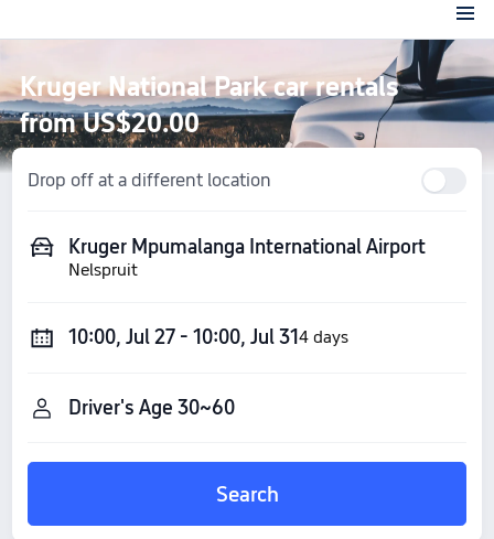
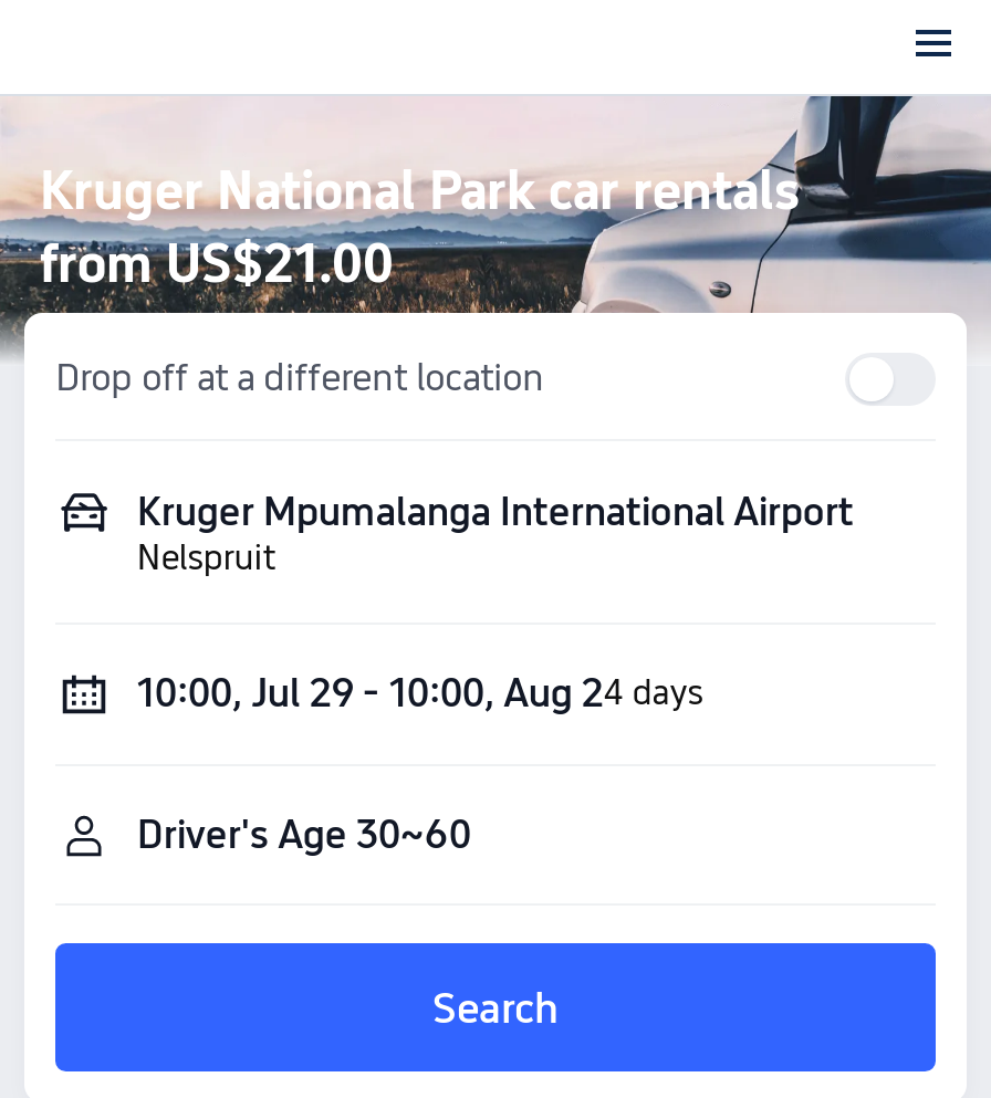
- from US$20.00
+ from US$21.00

- 10:00, Jul 27 - 10:00, Jul 314 days
+ 10:00, Jul 29 - 10:00, Aug 24 days
